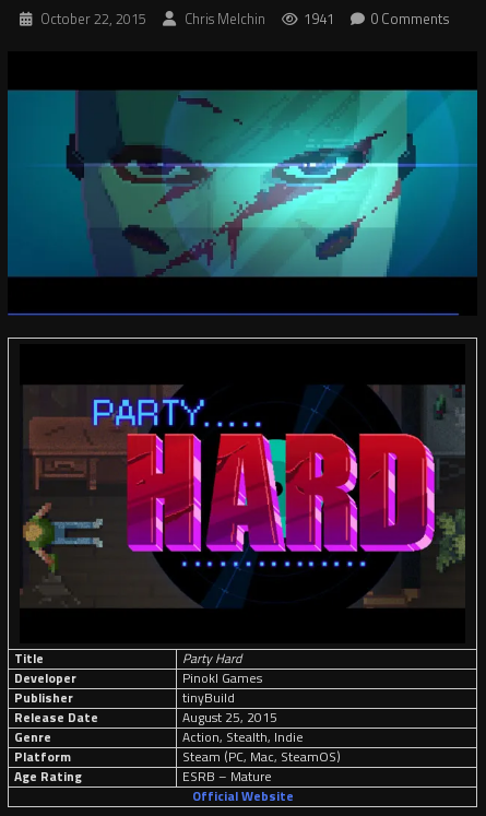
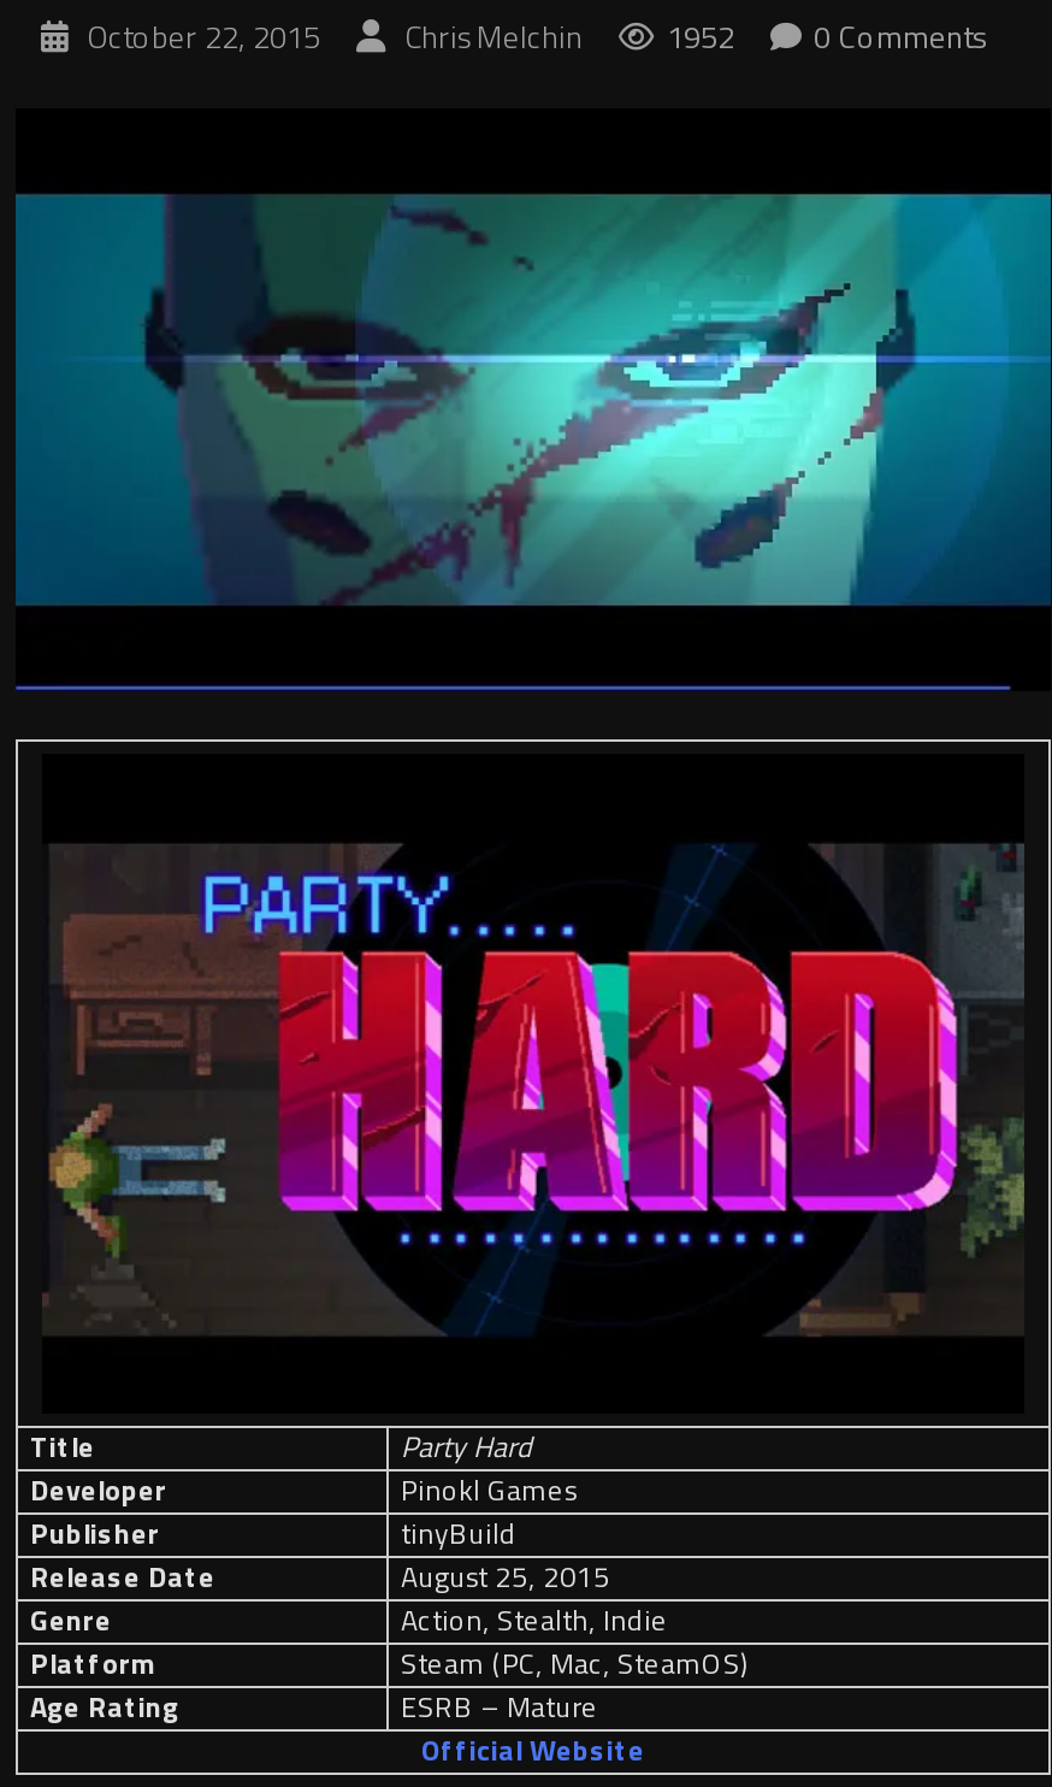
- October 22, 2015 Chris Melchin 1941 0 Comments
+ October 22, 2015 Chris Melchin 1952 0 Comments
